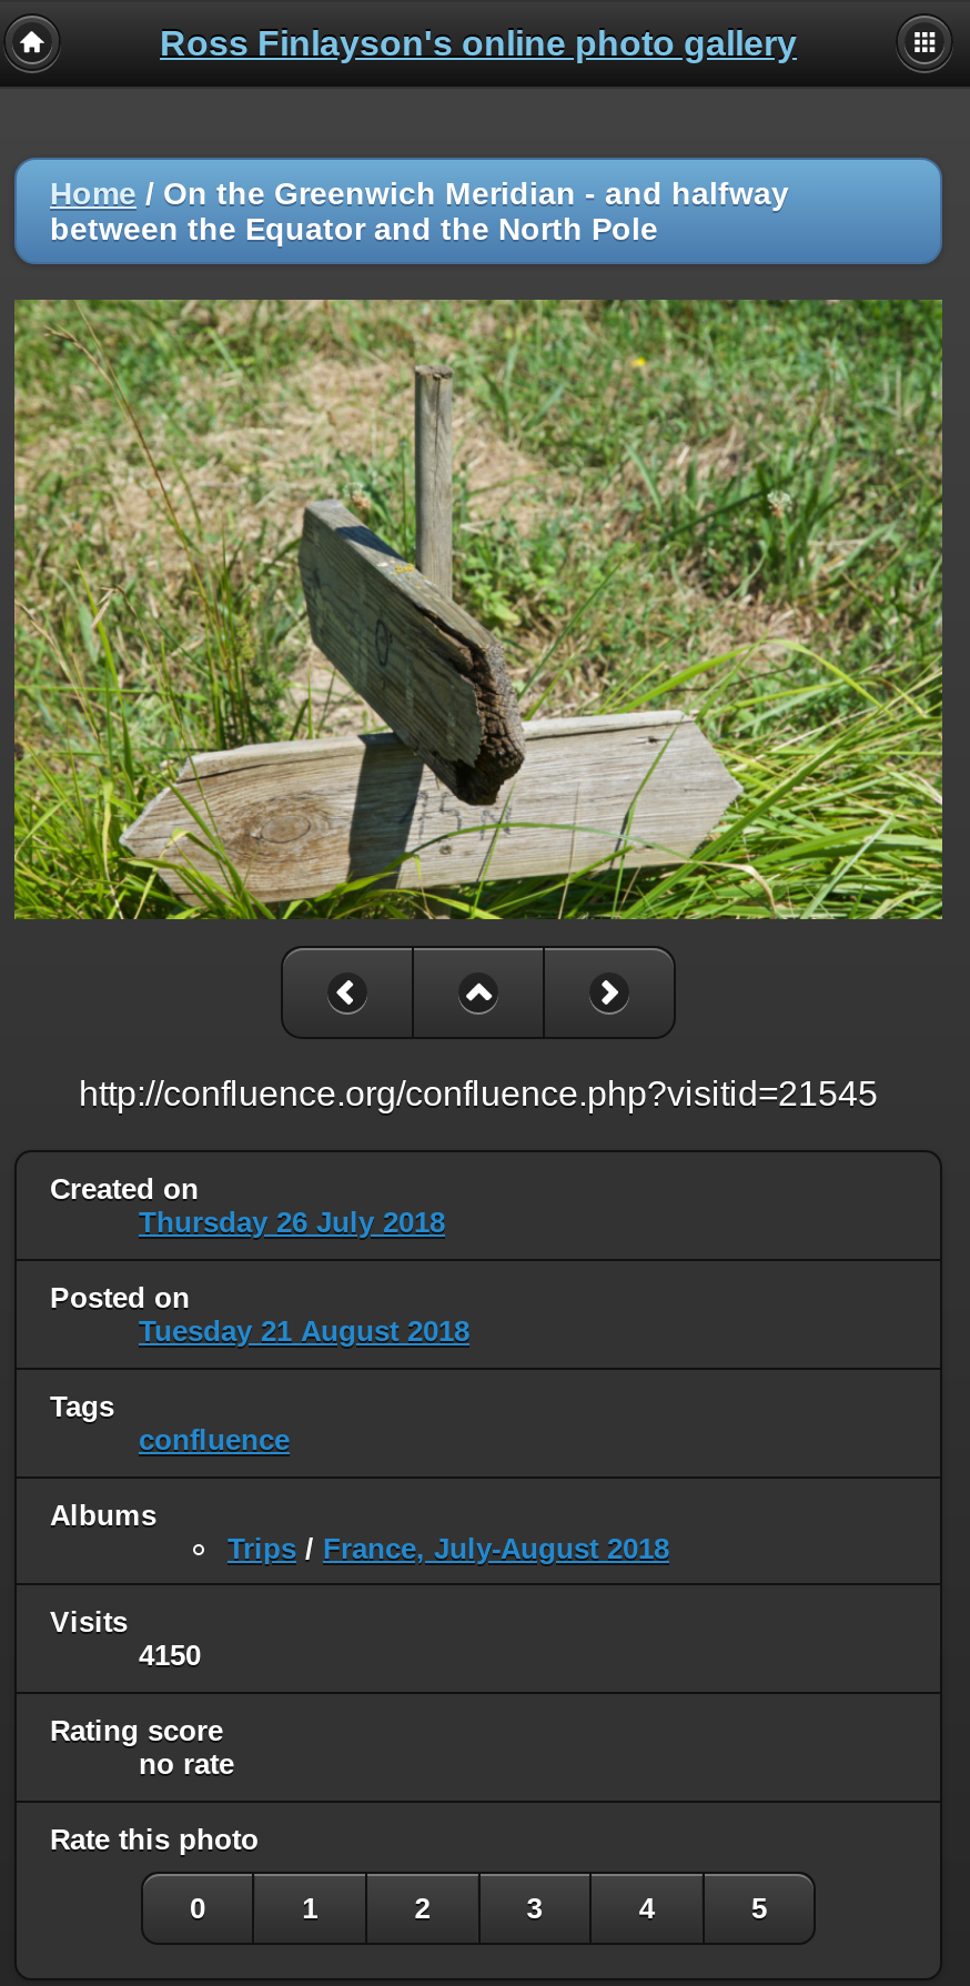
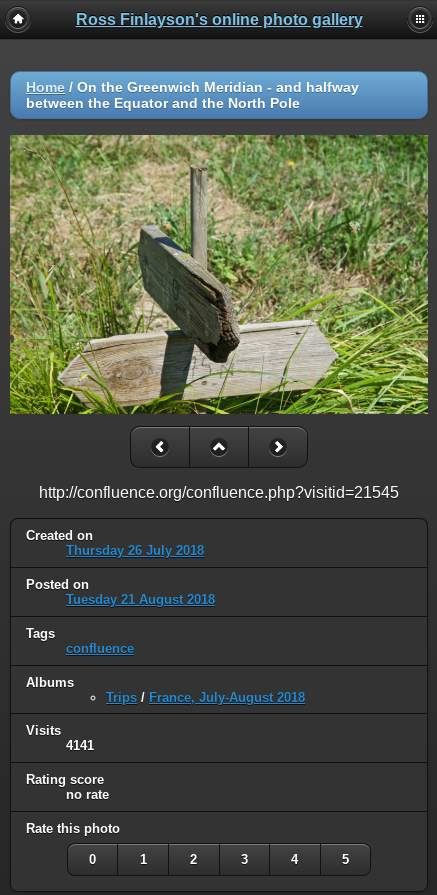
- 4150
+ 4141
